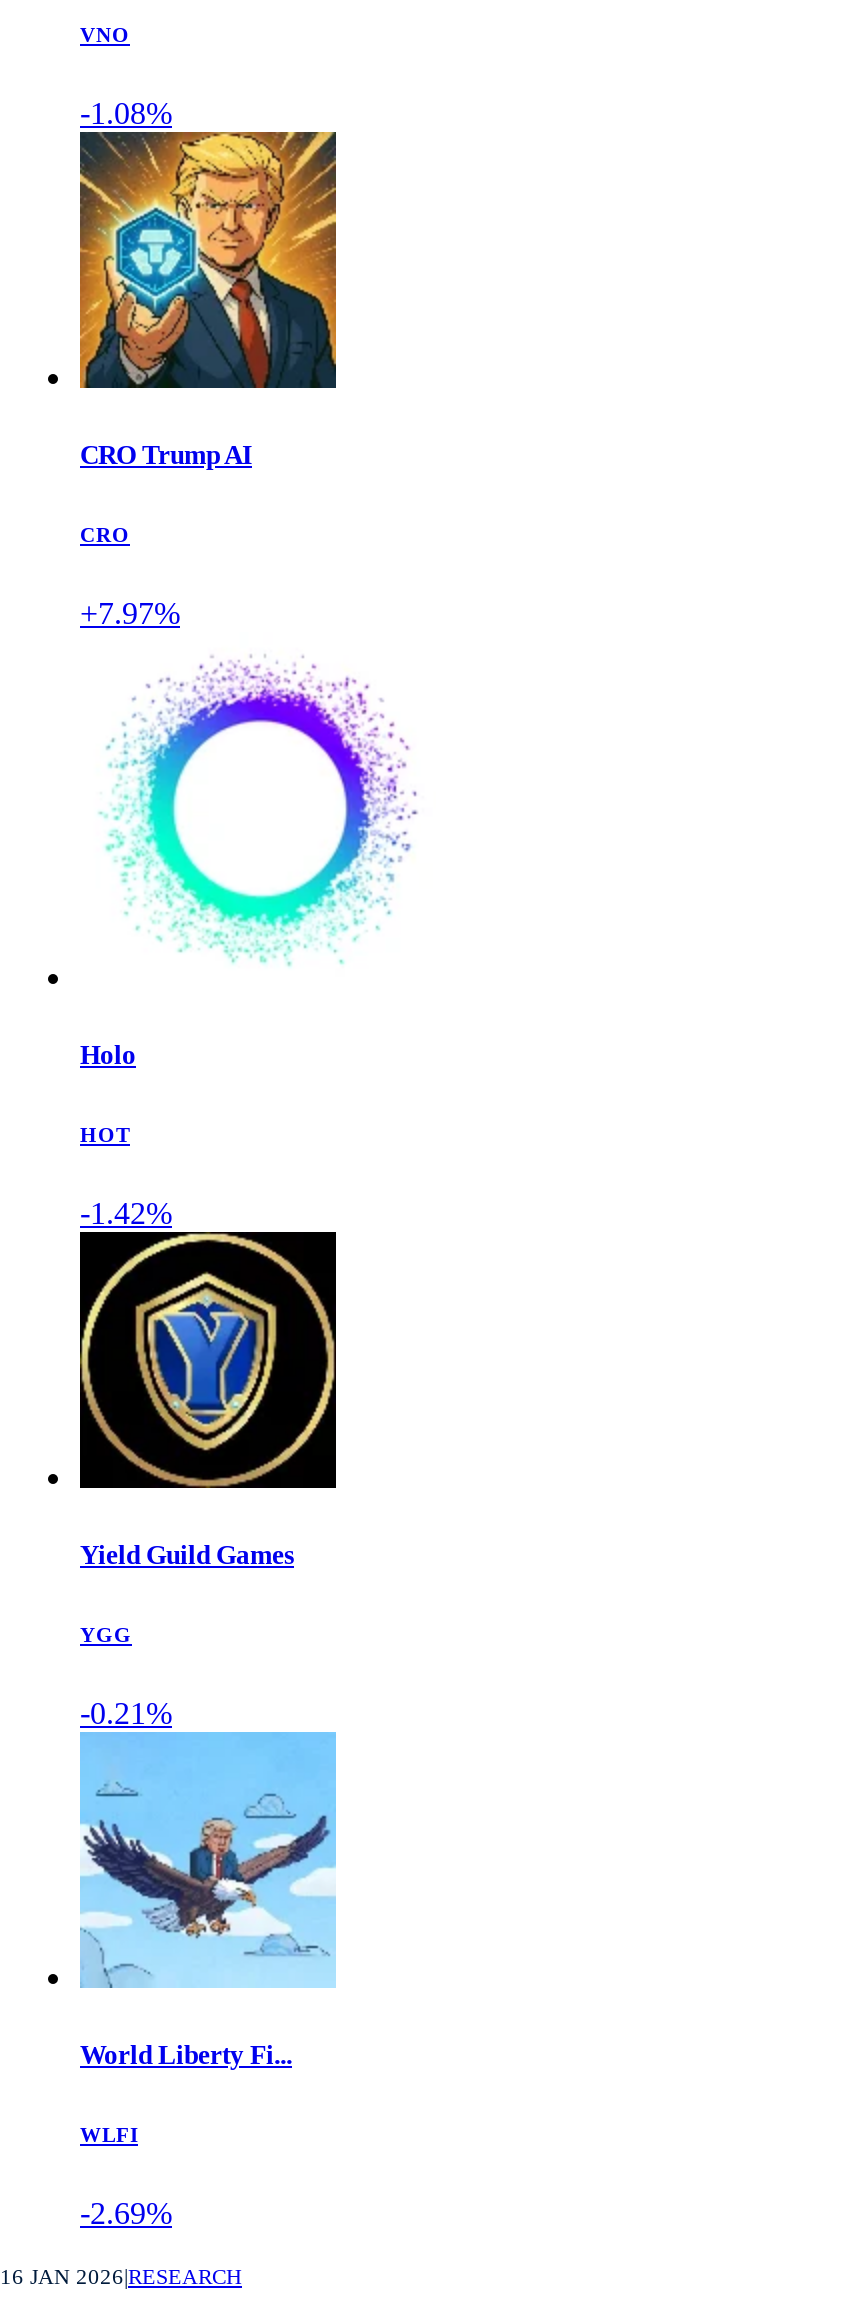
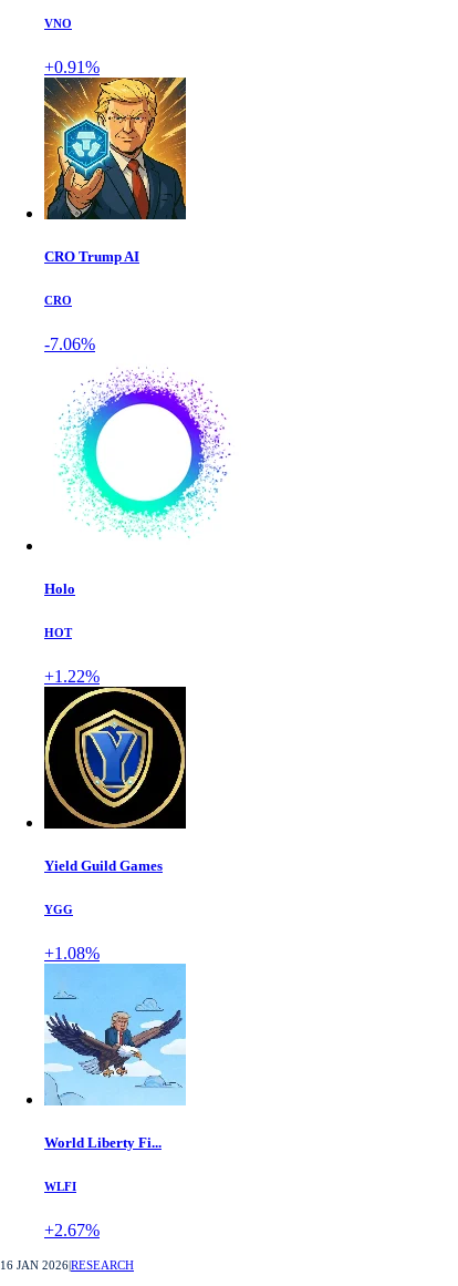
- -1.08%
+ +0.91%

- +7.97%
+ -7.06%

- -1.42%
+ +1.22%

- -0.21%
+ +1.08%

- -2.69%
+ +2.67%
